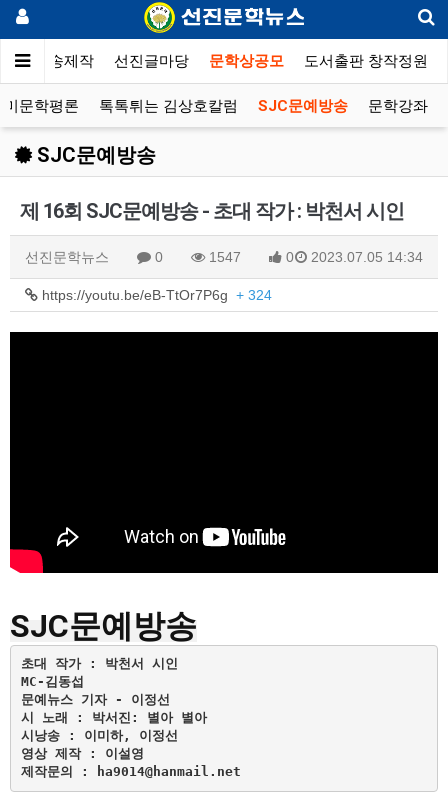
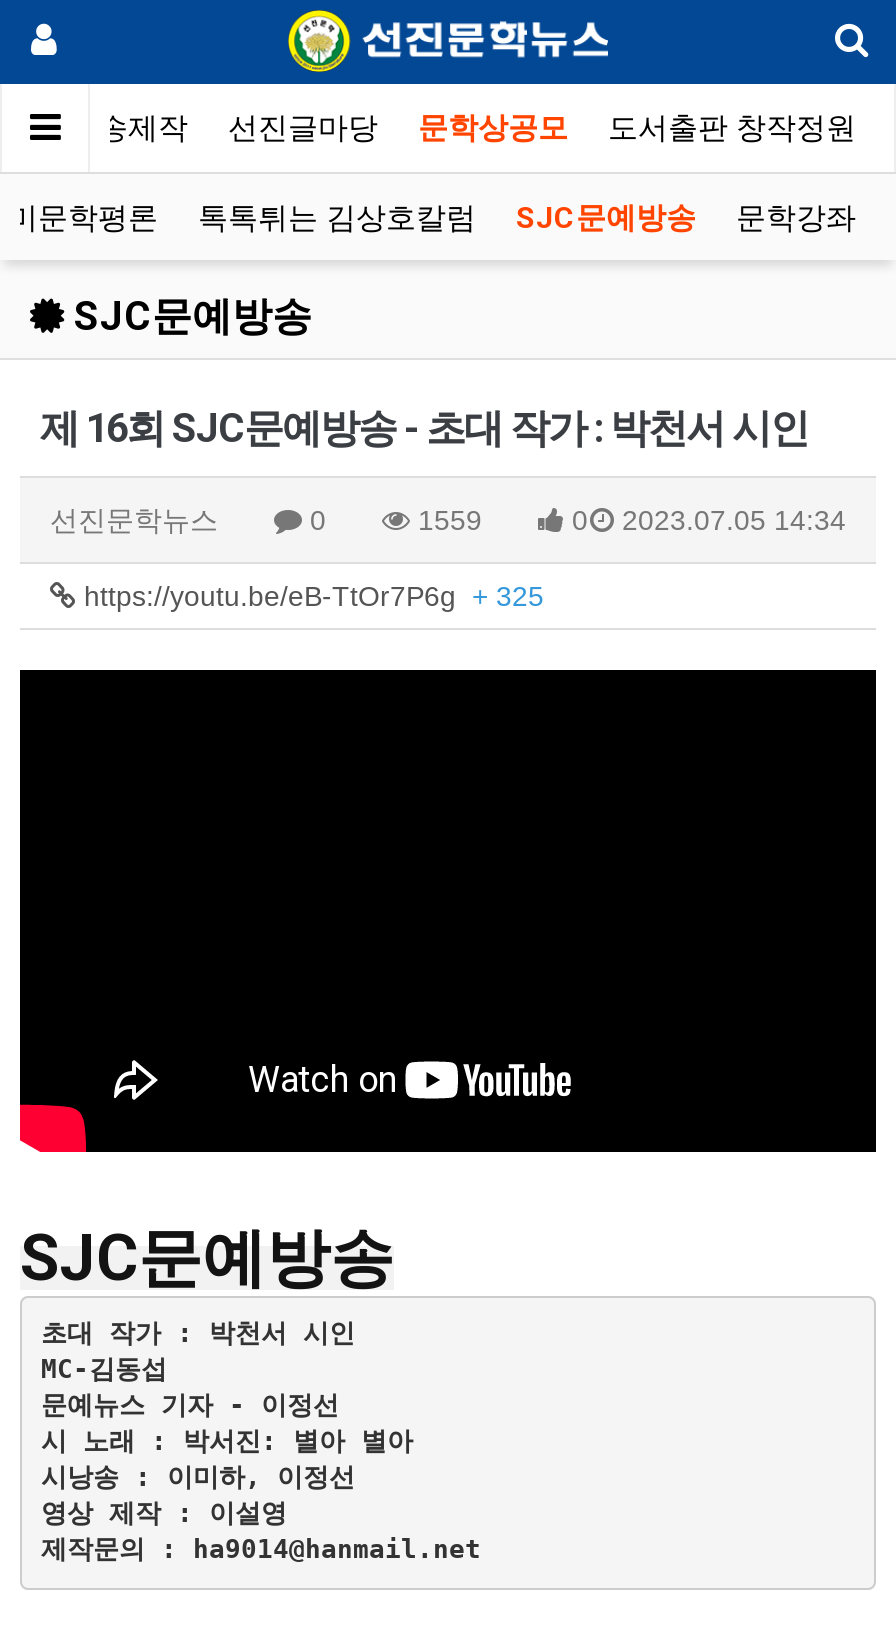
- 1547
+ 1559

- https://youtu.be/eB-TtOr7P6g + 324
+ https://youtu.be/eB-TtOr7P6g + 325
